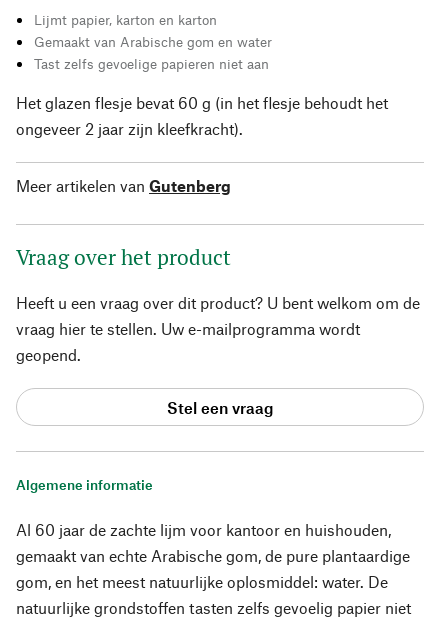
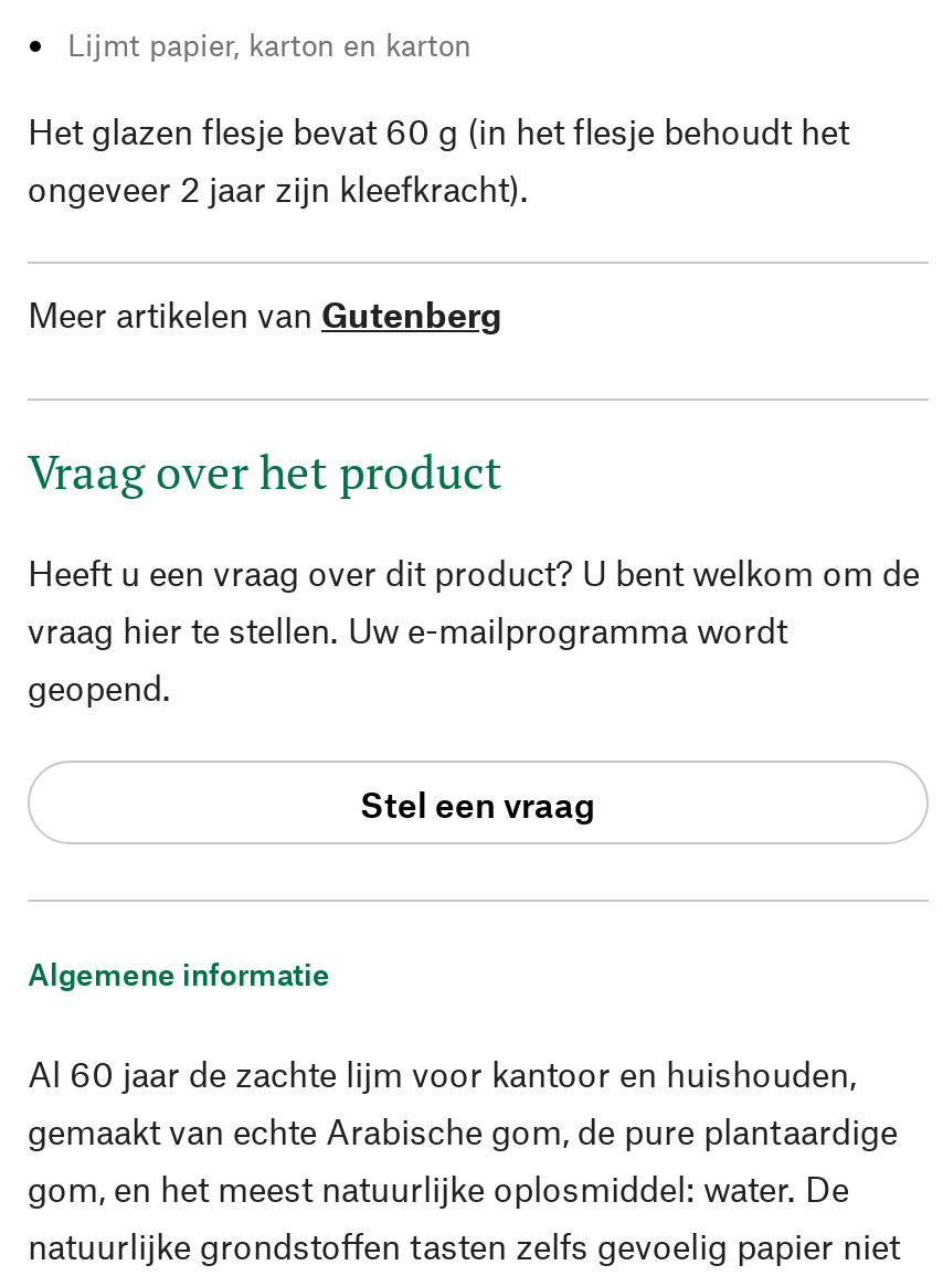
- Gemaakt van Arabische gom en water
- Tast zelfs gevoelige papieren niet aan
